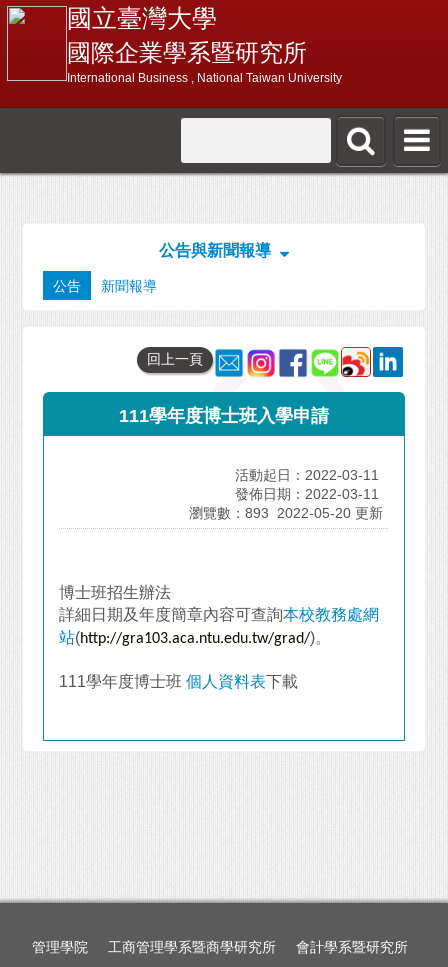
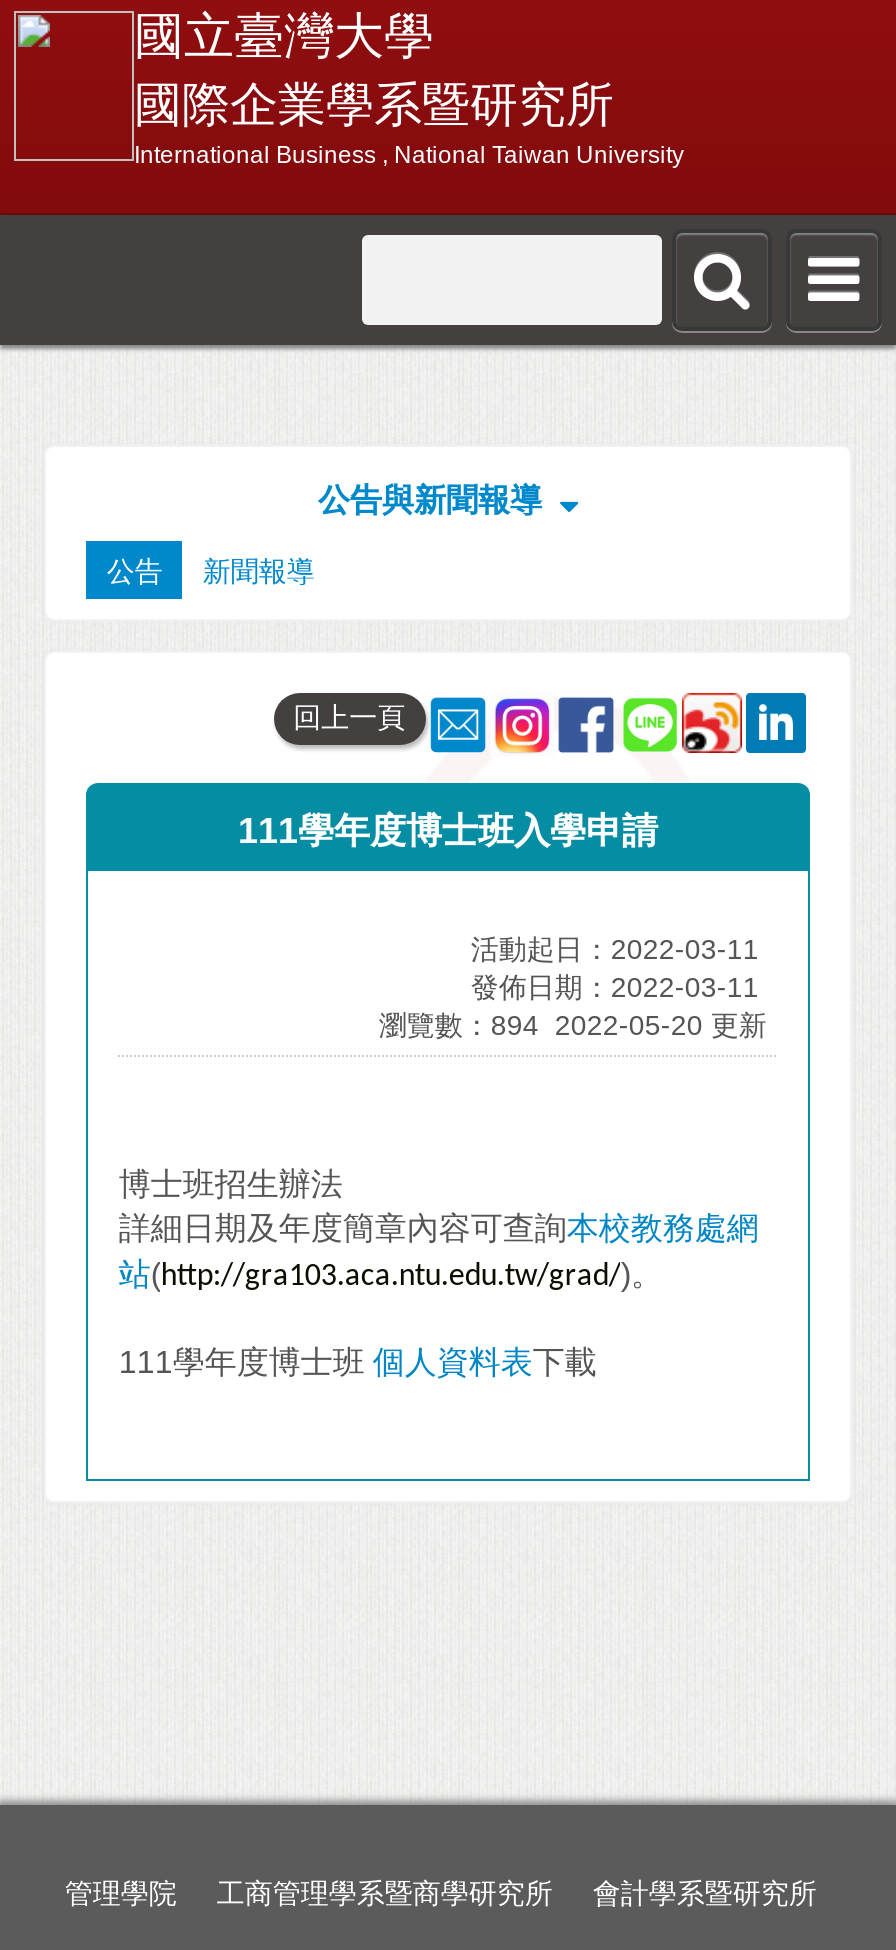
- 瀏覽數：893 2022-05-20 更新
+ 瀏覽數：894 2022-05-20 更新
